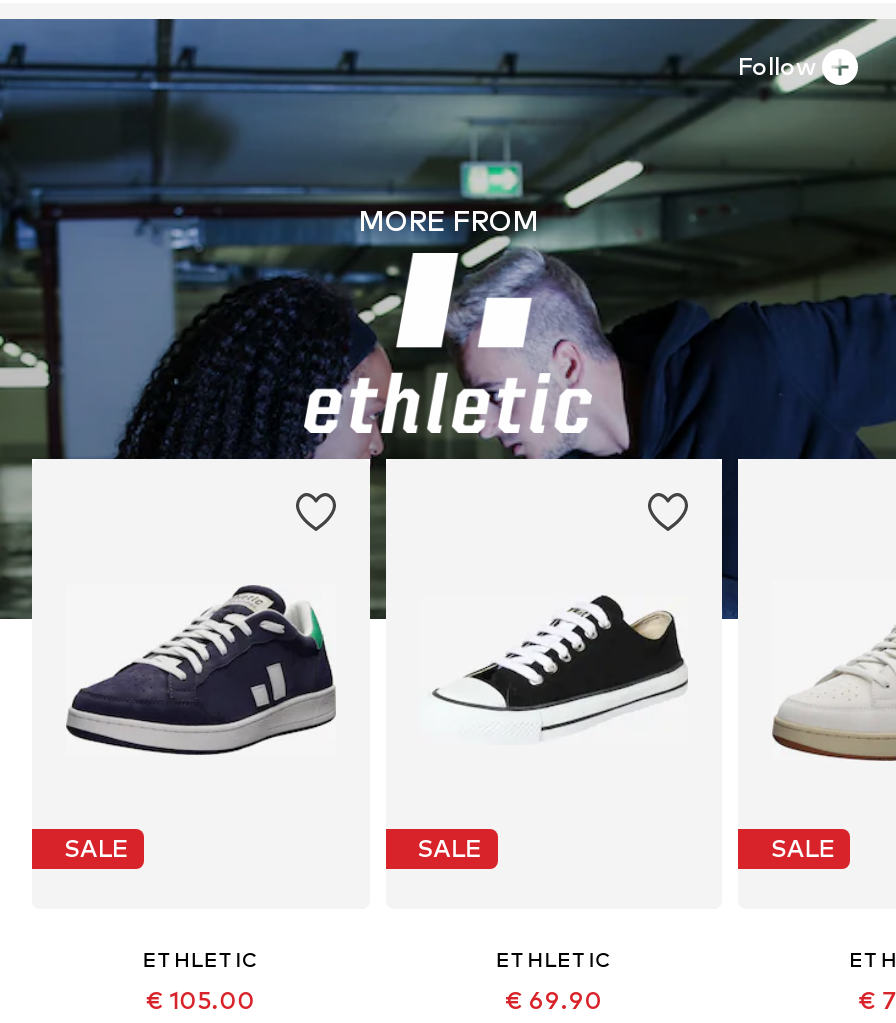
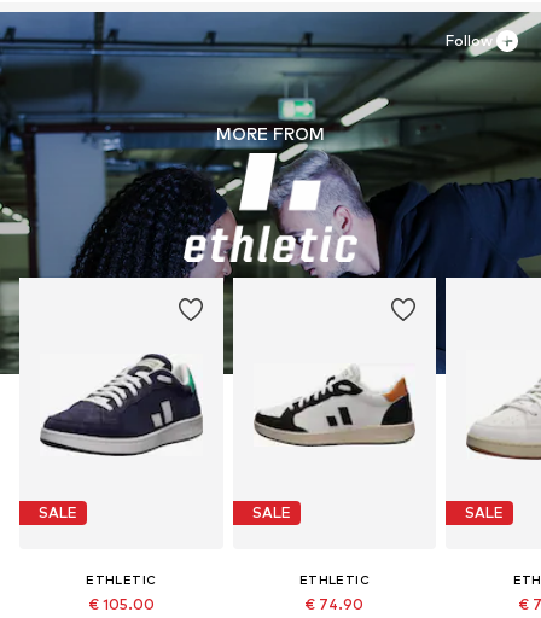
- [image]
+ [image]

- € 69.90
+ € 74.90
